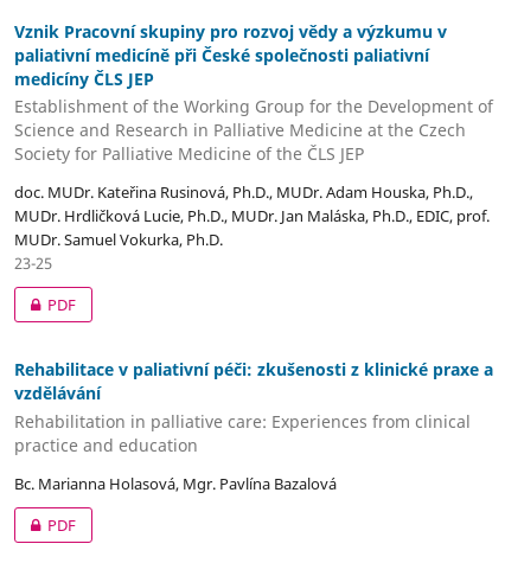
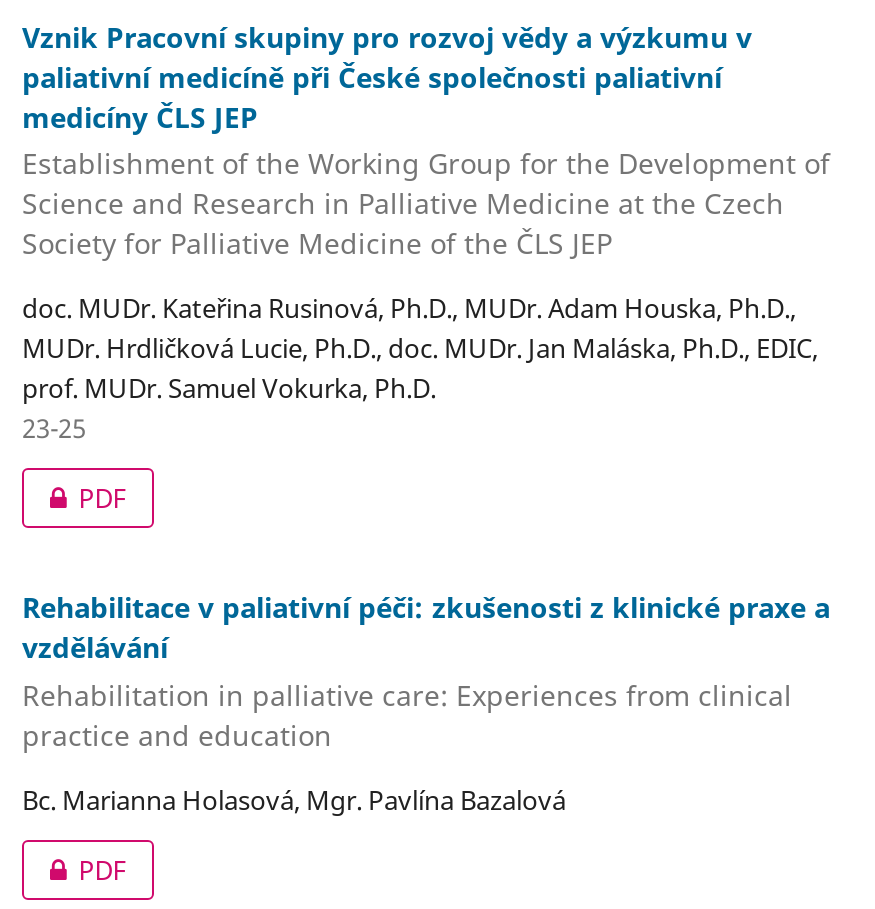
- MUDr. Hrdličková Lucie, Ph.D., MUDr. Jan Maláska, Ph.D., EDIC, prof.
- MUDr. Samuel Vokurka, Ph.D.
+ MUDr. Hrdličková Lucie, Ph.D., doc. MUDr. Jan Maláska, Ph.D., EDIC,
+ prof. MUDr. Samuel Vokurka, Ph.D.
